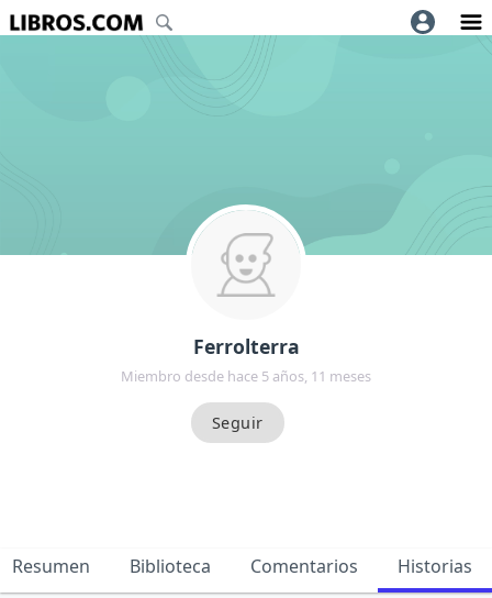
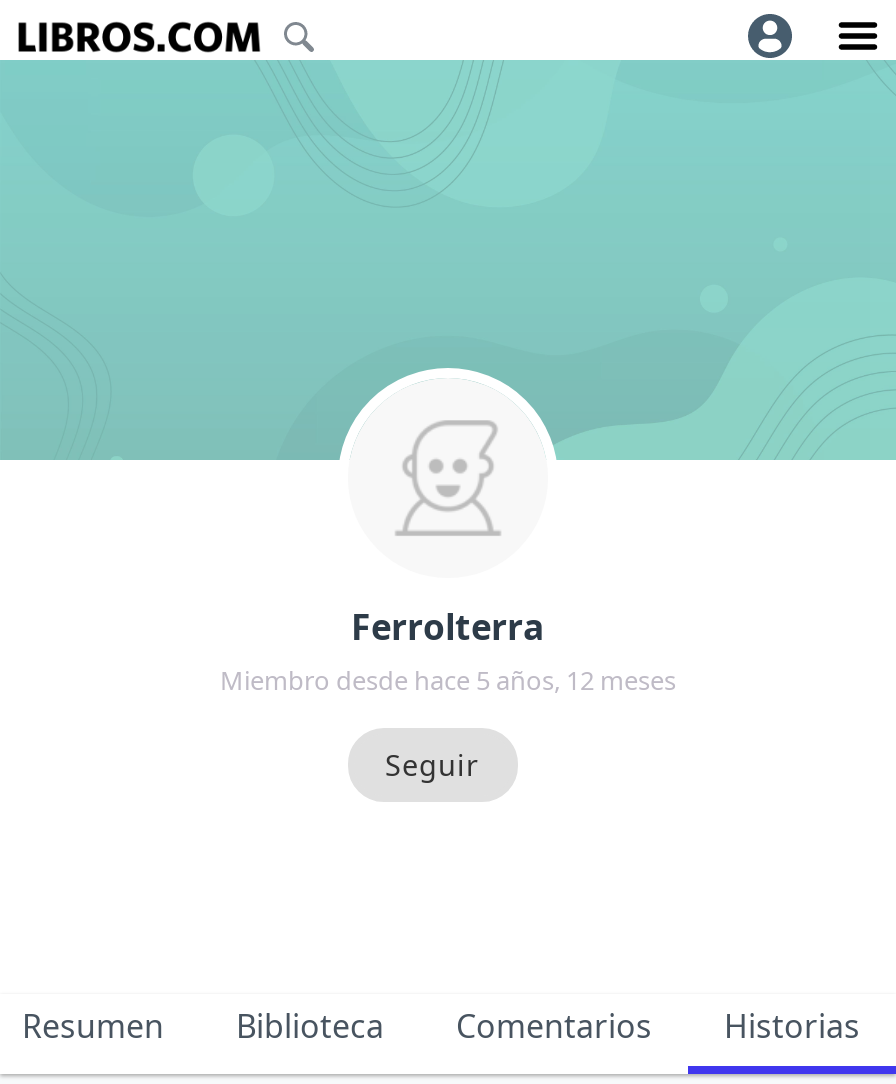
- Miembro desde hace 5 años, 11 meses
+ Miembro desde hace 5 años, 12 meses
